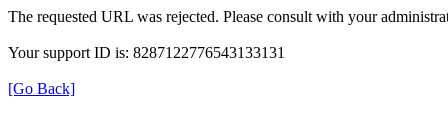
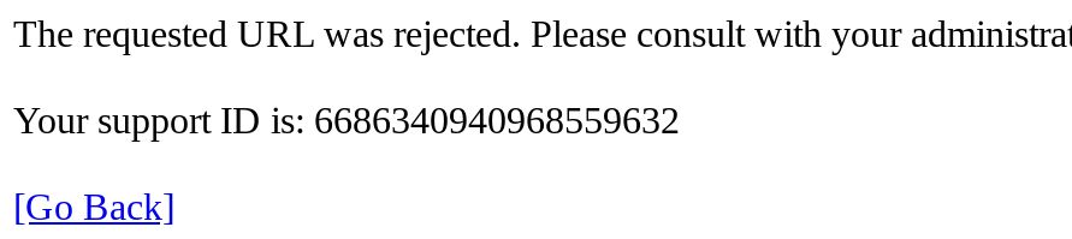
- Your support ID is: 8287122776543133131
+ Your support ID is: 6686340940968559632
